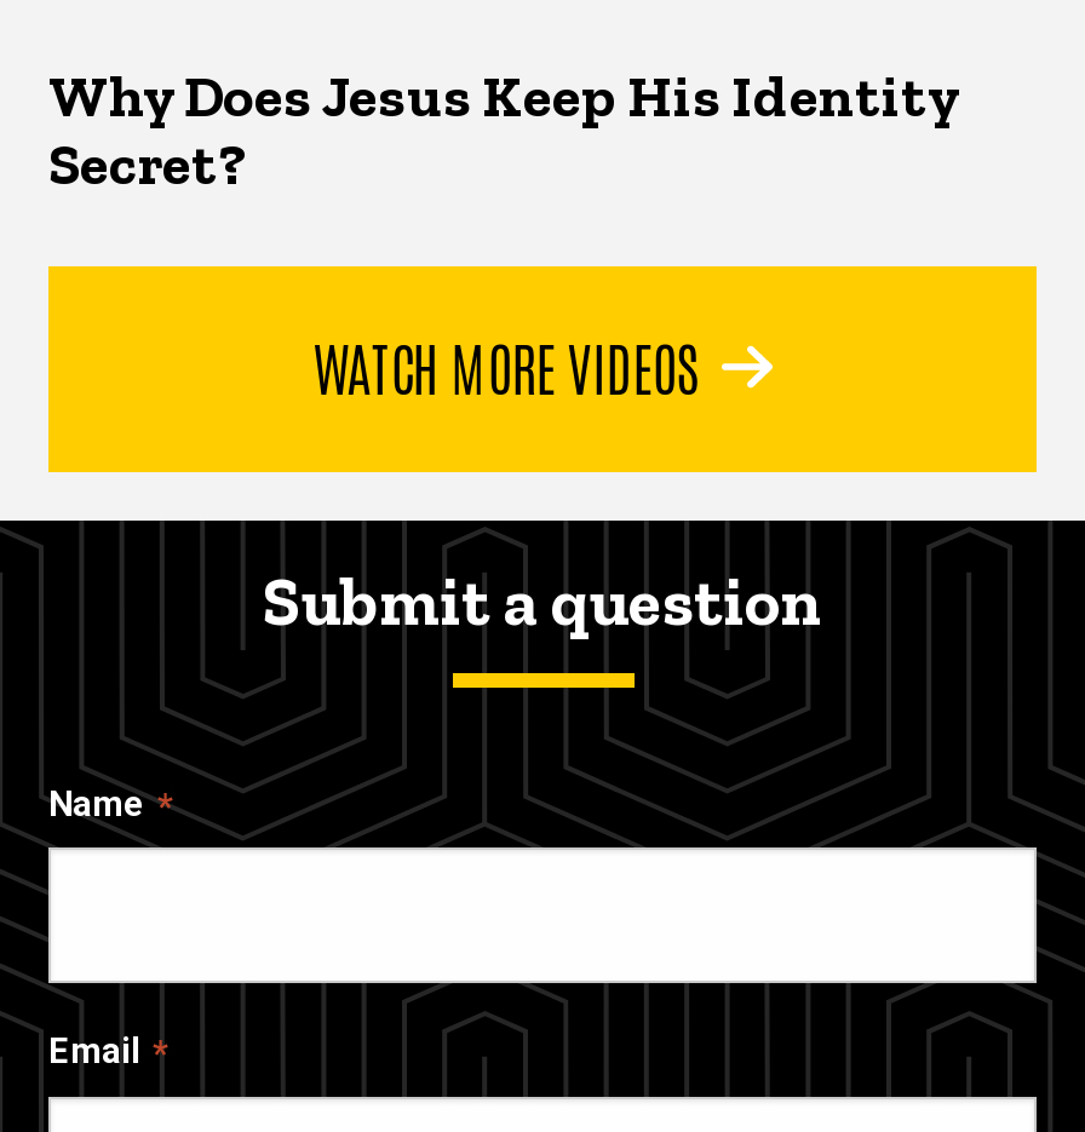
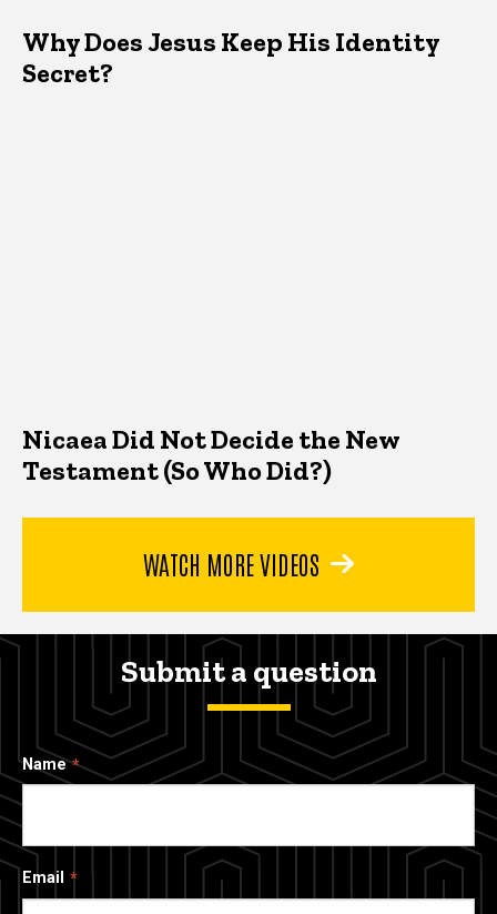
+ Nicaea Did Not Decide the New
+ Testament (So Who Did?)
